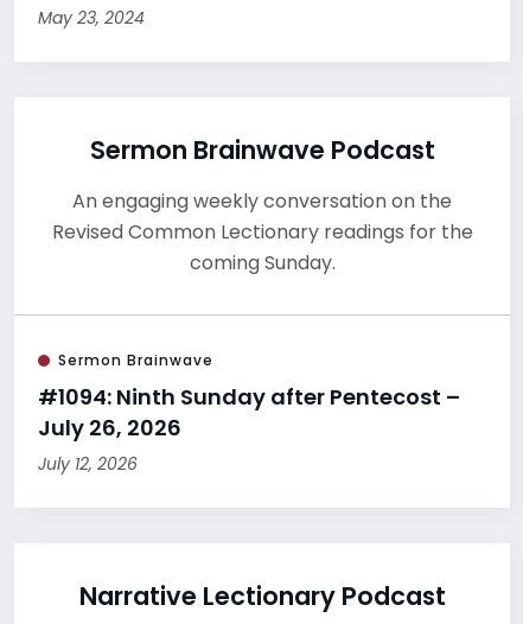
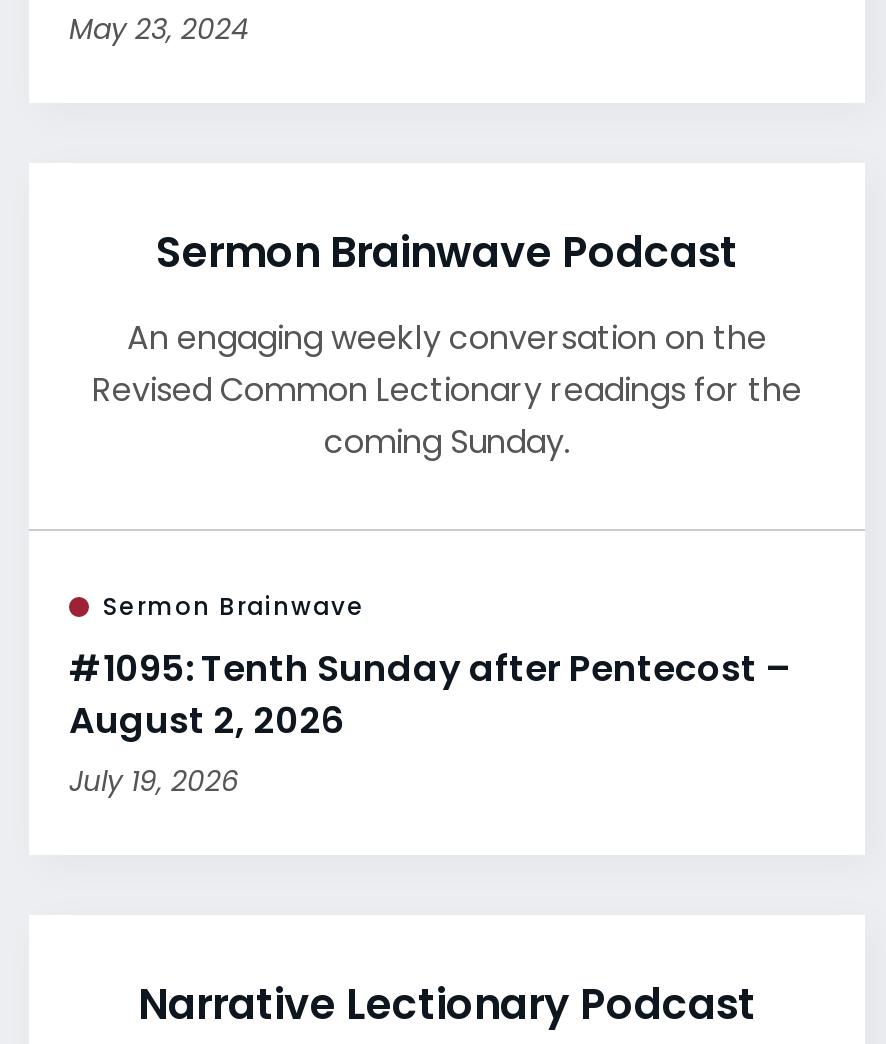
- #1094: Ninth Sunday after Pentecost –
- July 26, 2026
- July 12, 2026
+ #1095: Tenth Sunday after Pentecost –
+ August 2, 2026
+ July 19, 2026
